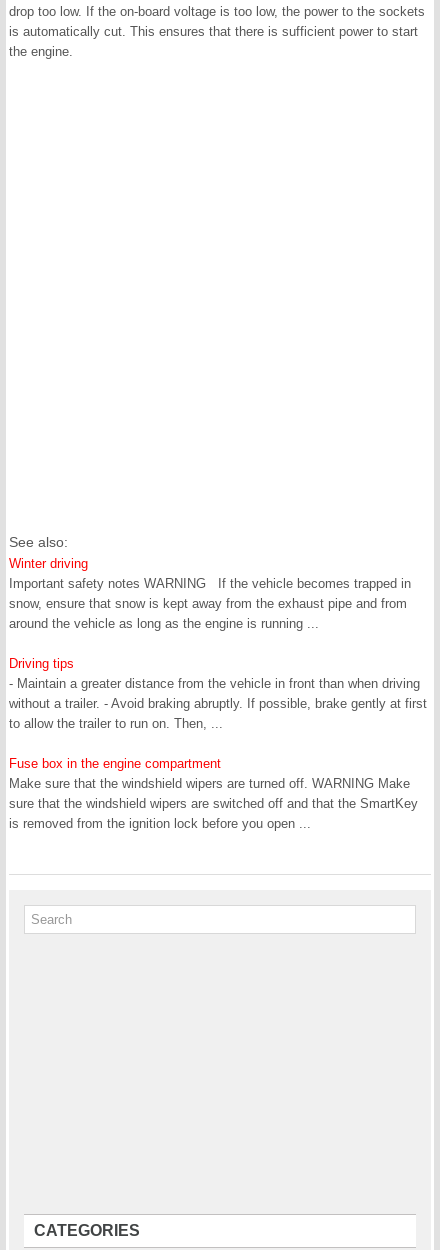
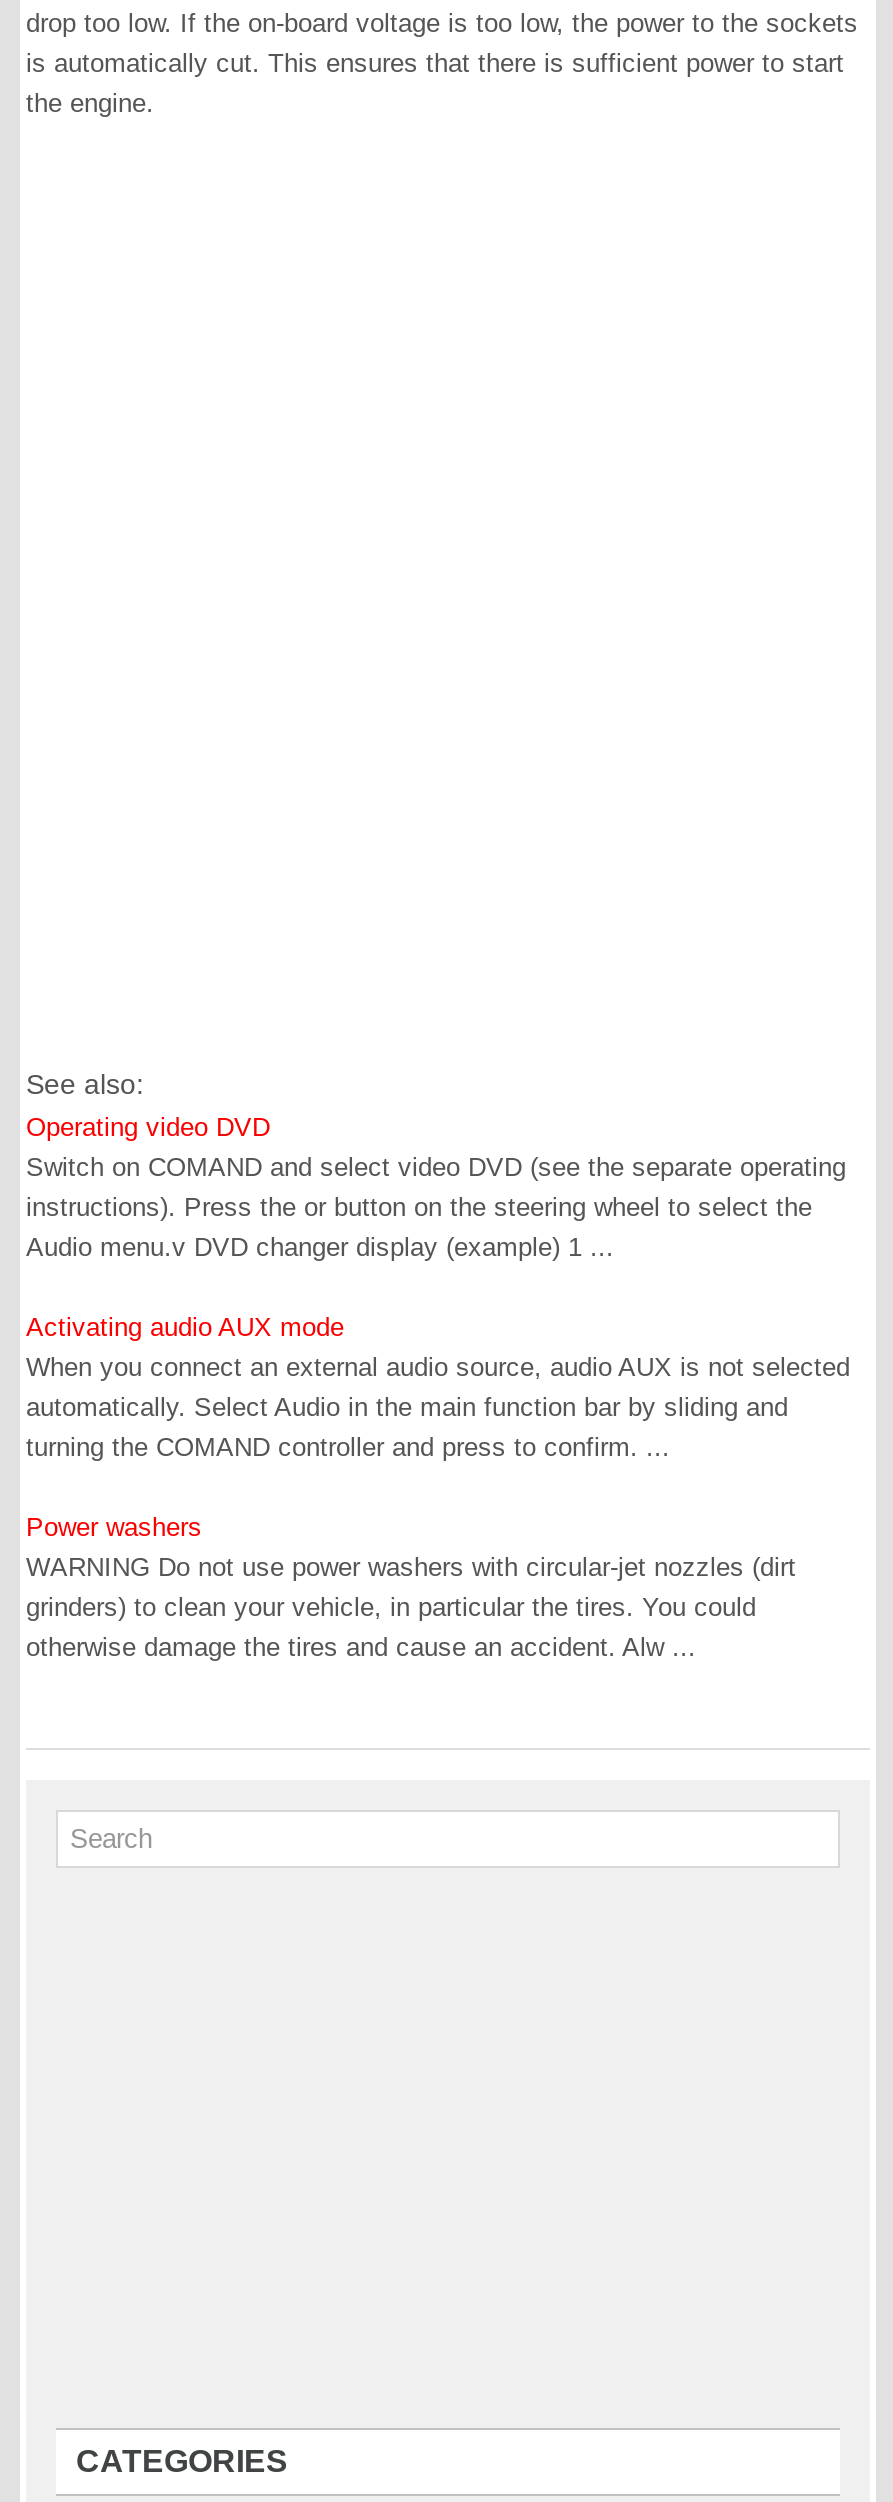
- Winter driving
- Important safety notes WARNING If the vehicle becomes trapped in
- snow, ensure that snow is kept away from the exhaust pipe and from
- around the vehicle as long as the engine is running ...
+ Operating video DVD
+ Switch on COMAND and select video DVD (see the separate operating
+ instructions). Press the or button on the steering wheel to select the
+ Audio menu.v DVD changer display (example) 1 ...

- Driving tips
- - Maintain a greater distance from the vehicle in front than when driving
- without a trailer. - Avoid braking abruptly. If possible, brake gently at first
- to allow the trailer to run on. Then, ...
+ Activating audio AUX mode
+ When you connect an external audio source, audio AUX is not selected
+ automatically. Select Audio in the main function bar by sliding and
+ turning the COMAND controller and press to confirm. ...

- Fuse box in the engine compartment
- Make sure that the windshield wipers are turned off. WARNING Make
- sure that the windshield wipers are switched off and that the SmartKey
- is removed from the ignition lock before you open ...
+ Power washers
+ WARNING Do not use power washers with circular-jet nozzles (dirt
+ grinders) to clean your vehicle, in particular the tires. You could
+ otherwise damage the tires and cause an accident. Alw ...
